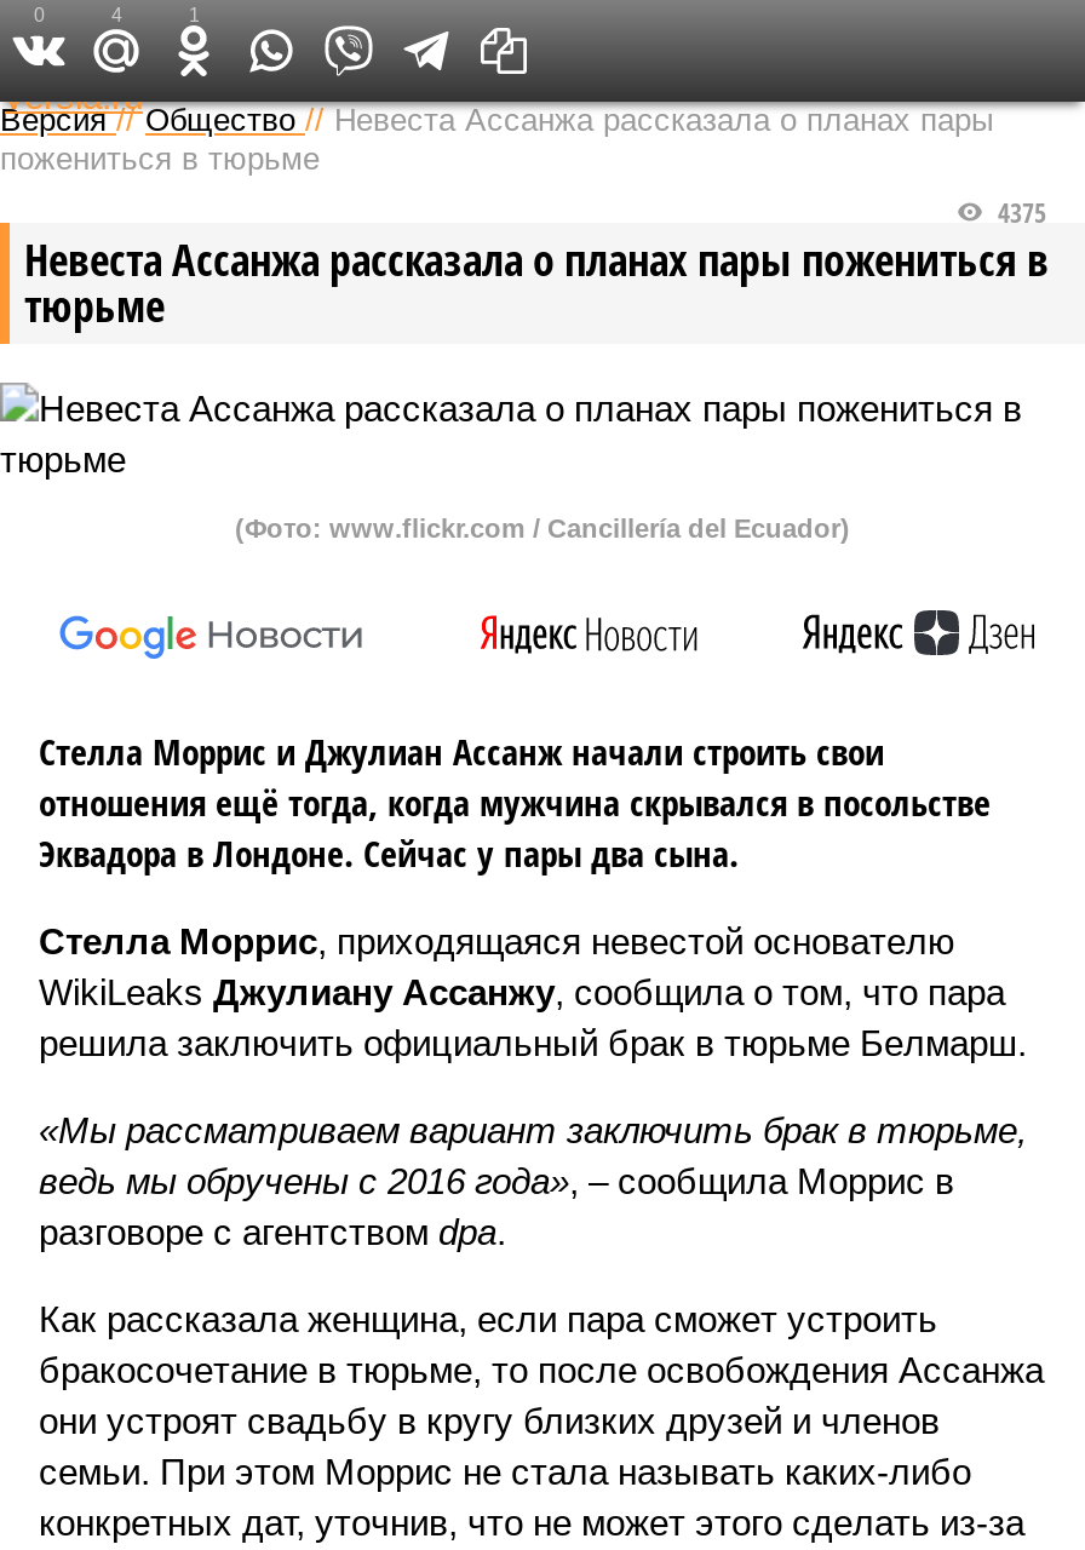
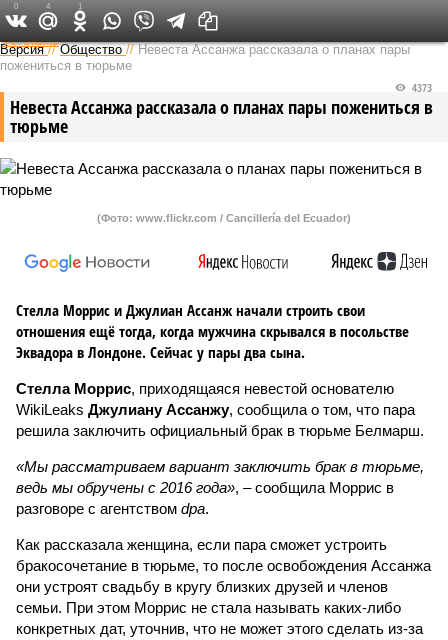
- 4375
+ 4373
